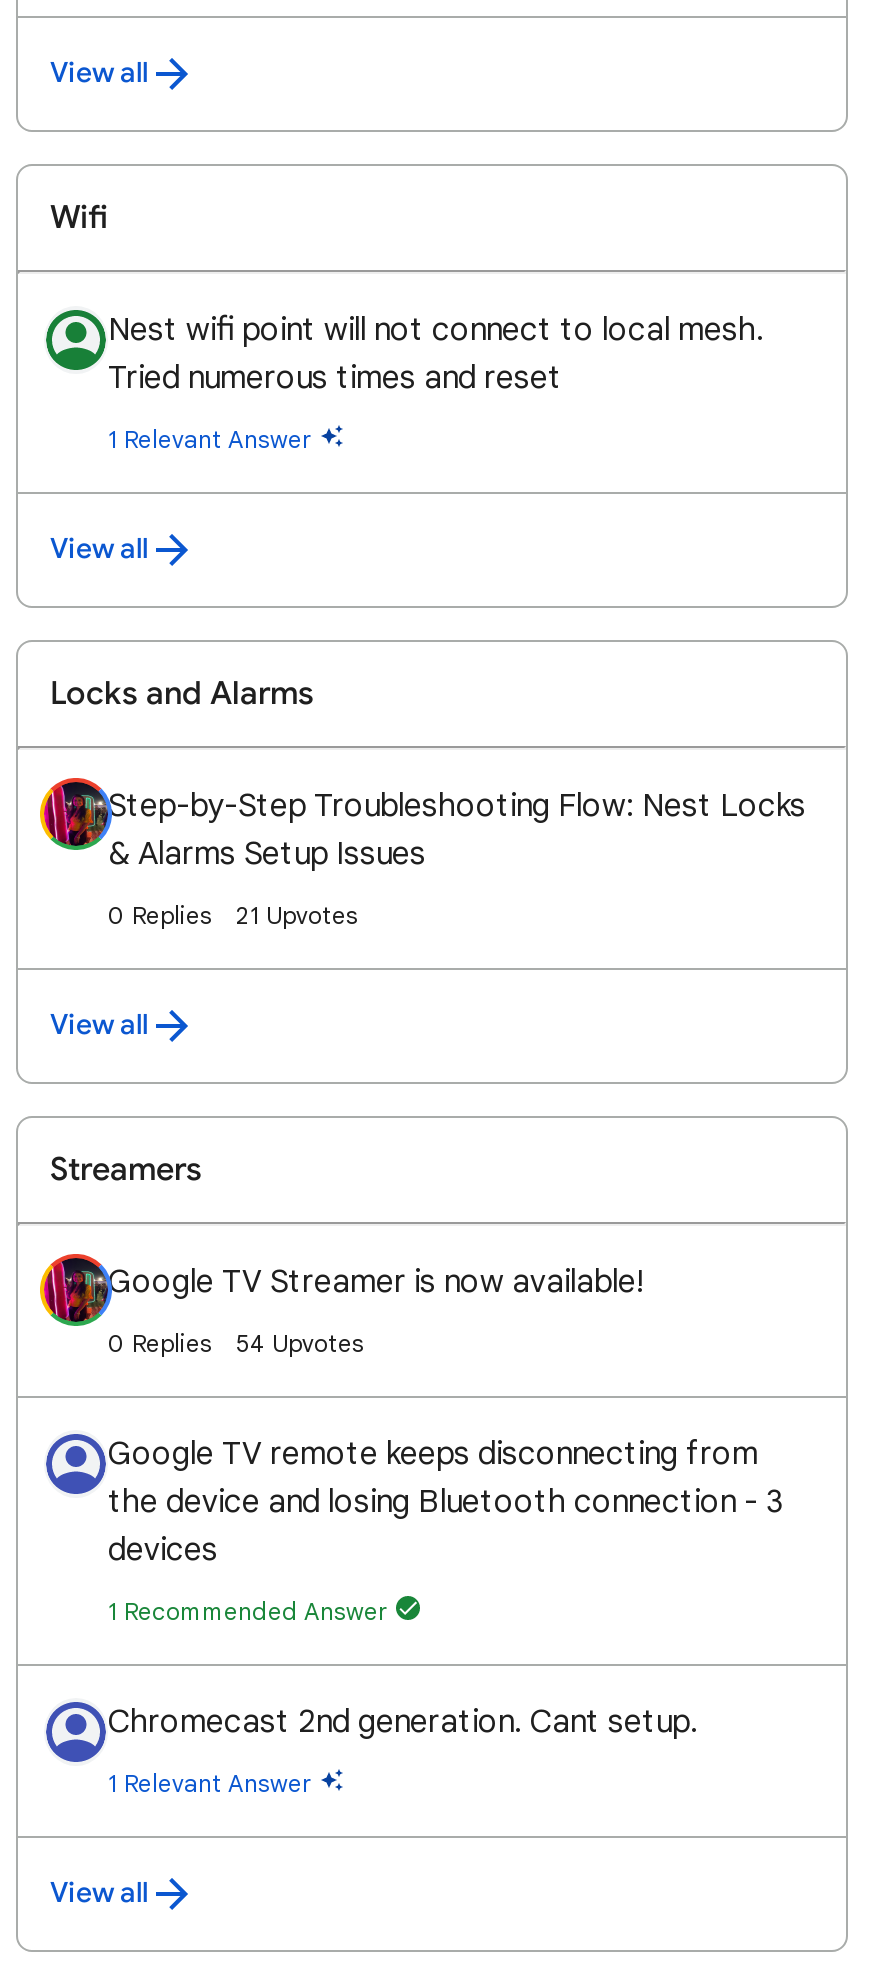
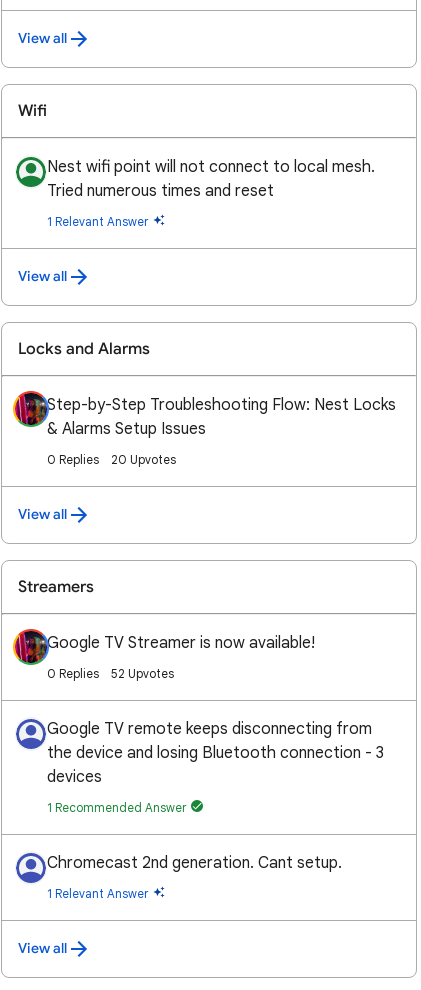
- 21 Upvotes
+ 20 Upvotes

- 54 Upvotes
+ 52 Upvotes
